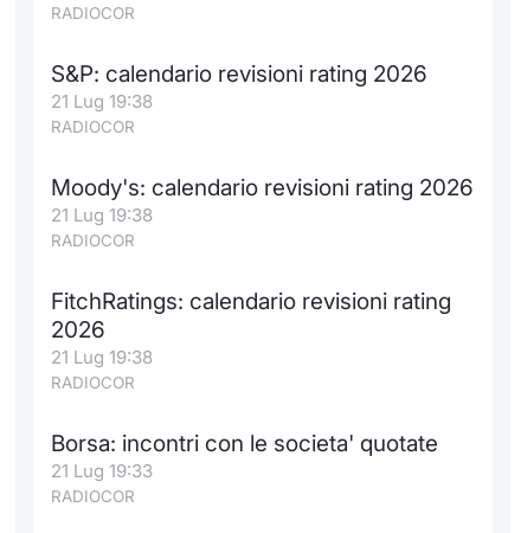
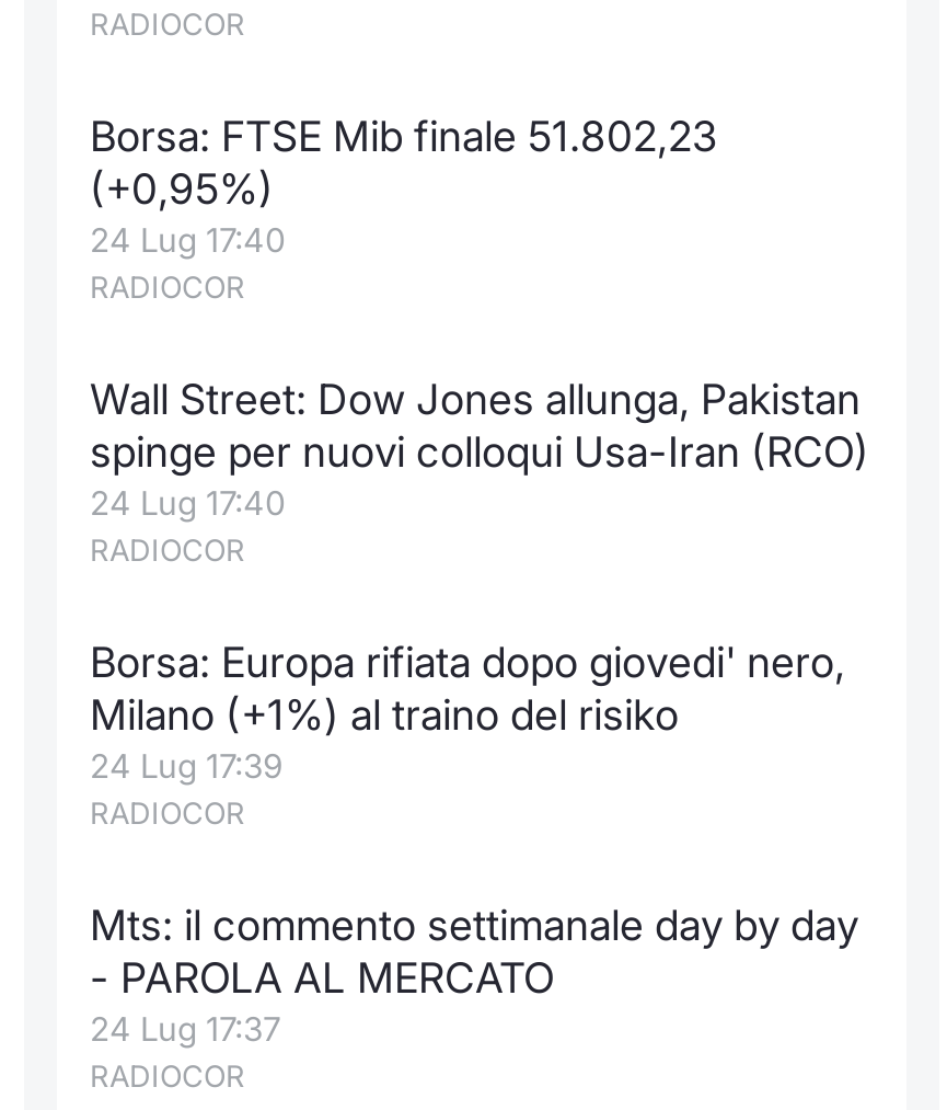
- S&P: calendario revisioni rating 2026
- 21 Lug 19:38
+ Borsa: FTSE Mib finale 51.802,23
+ (+0,95%)
+ 24 Lug 17:40

- Moody's: calendario revisioni rating 2026
- 21 Lug 19:38
+ Wall Street: Dow Jones allunga, Pakistan
+ spinge per nuovi colloqui Usa-Iran (RCO)
+ 24 Lug 17:40

- FitchRatings: calendario revisioni rating
- 2026
- 21 Lug 19:38
+ Borsa: Europa rifiata dopo giovedi' nero,
+ Milano (+1%) al traino del risiko
+ 24 Lug 17:39

- Borsa: incontri con le societa' quotate
- 21 Lug 19:33
+ Mts: il commento settimanale day by day
+ - PAROLA AL MERCATO
+ 24 Lug 17:37
